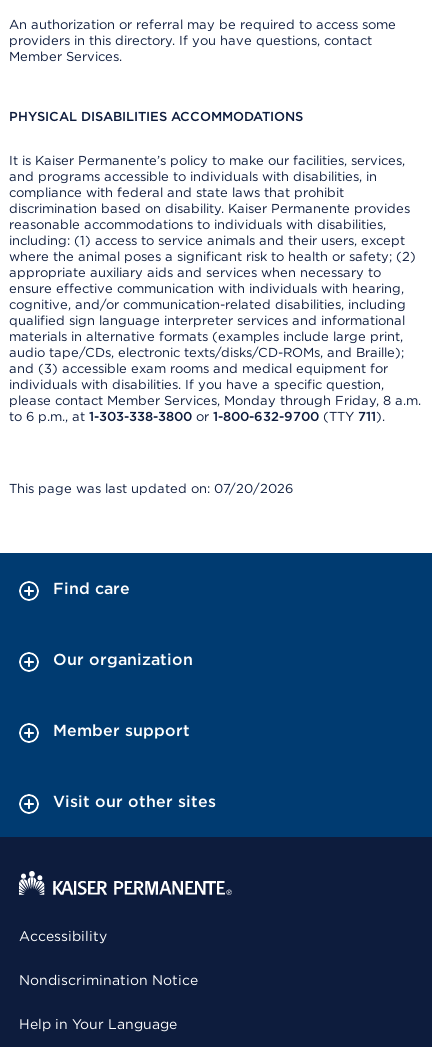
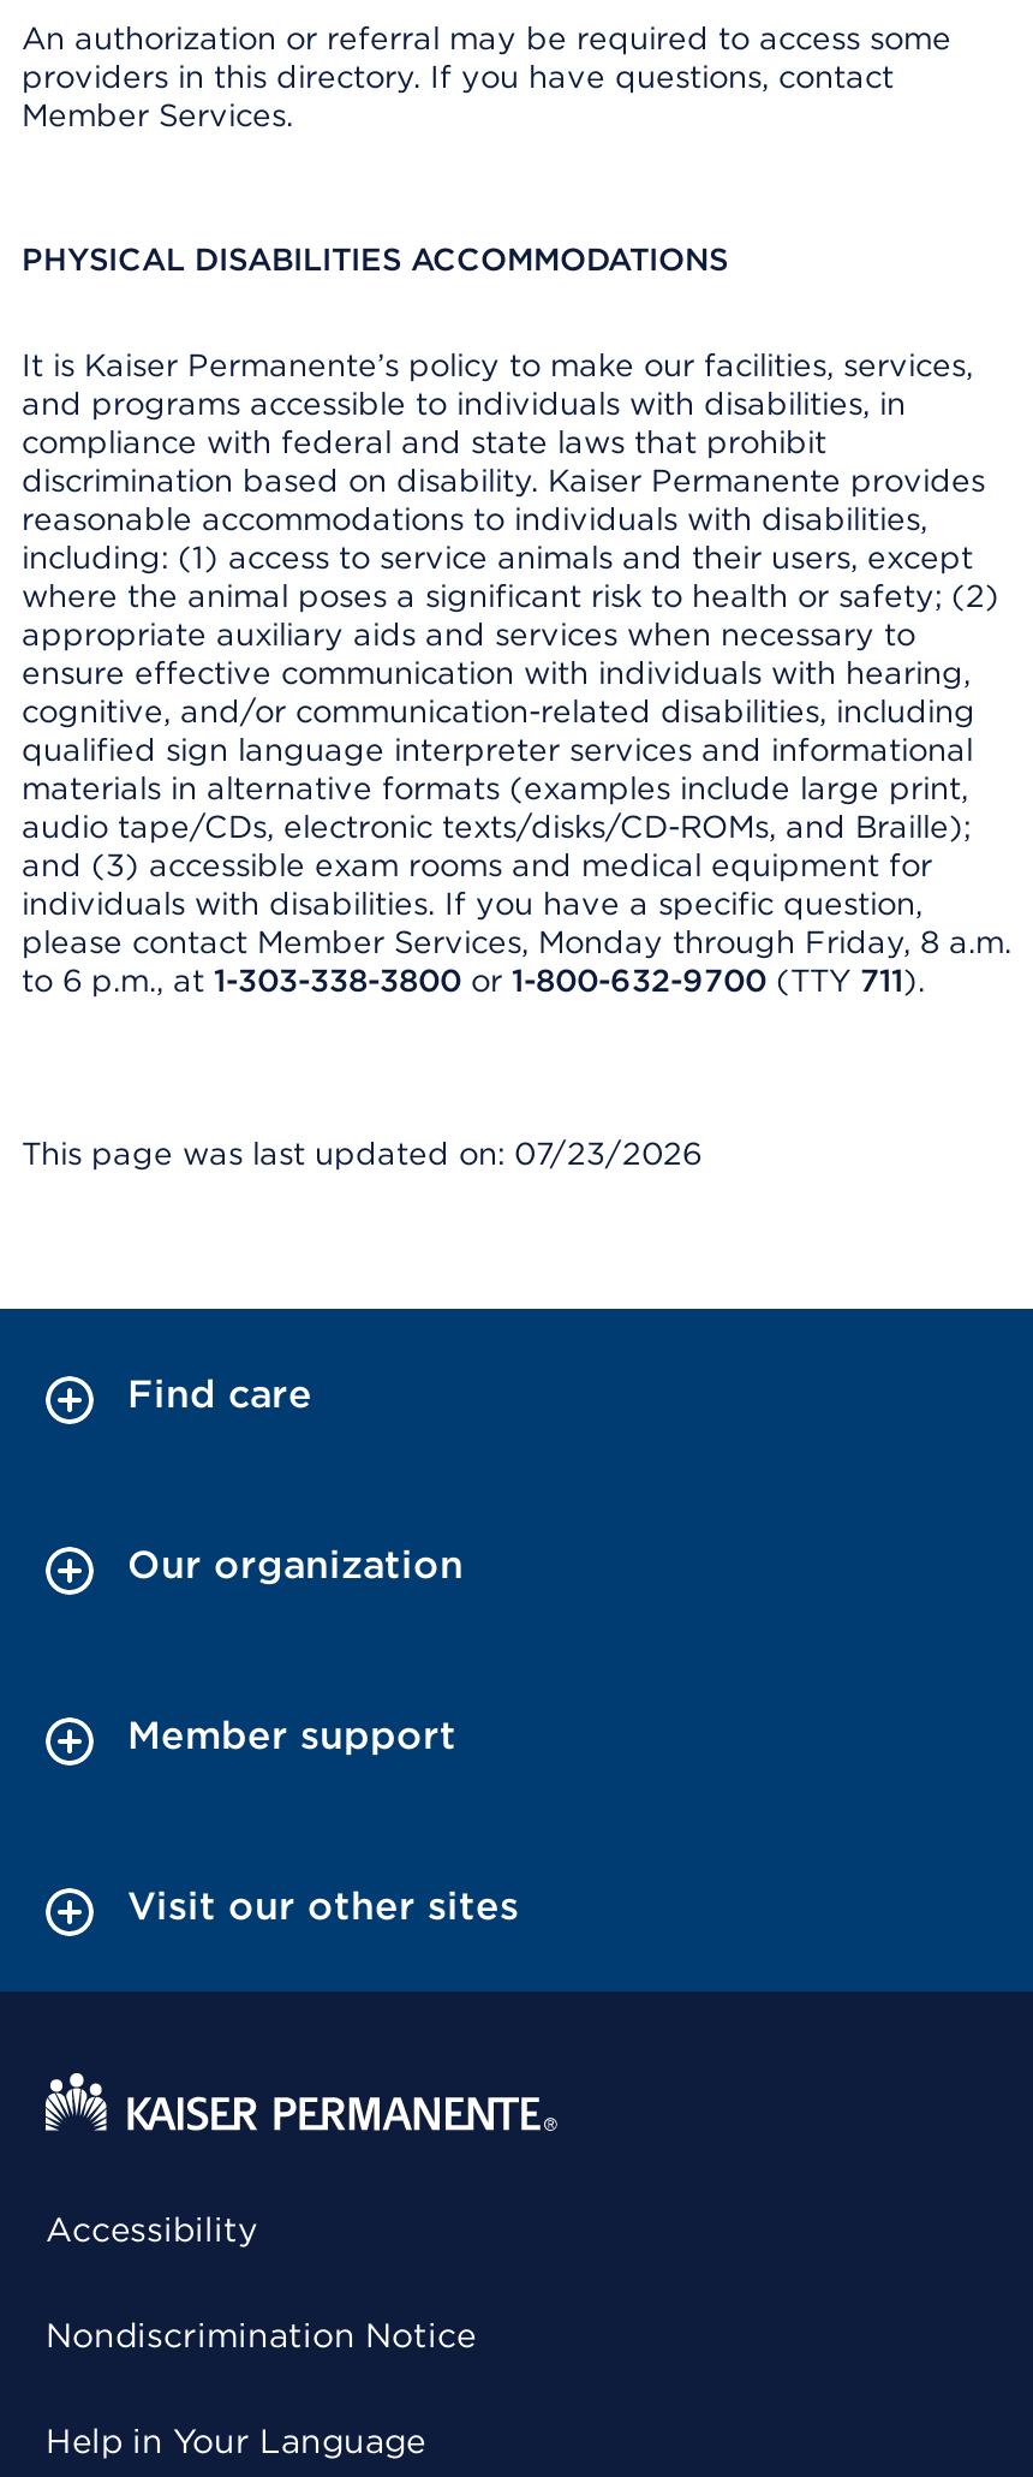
- This page was last updated on: 07/20/2026
+ This page was last updated on: 07/23/2026
